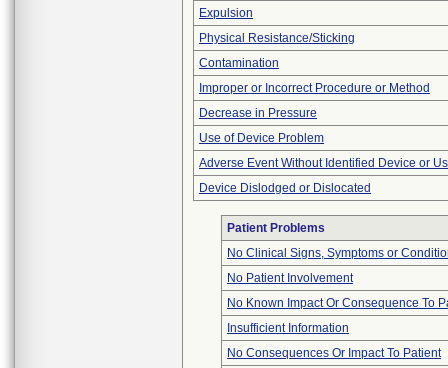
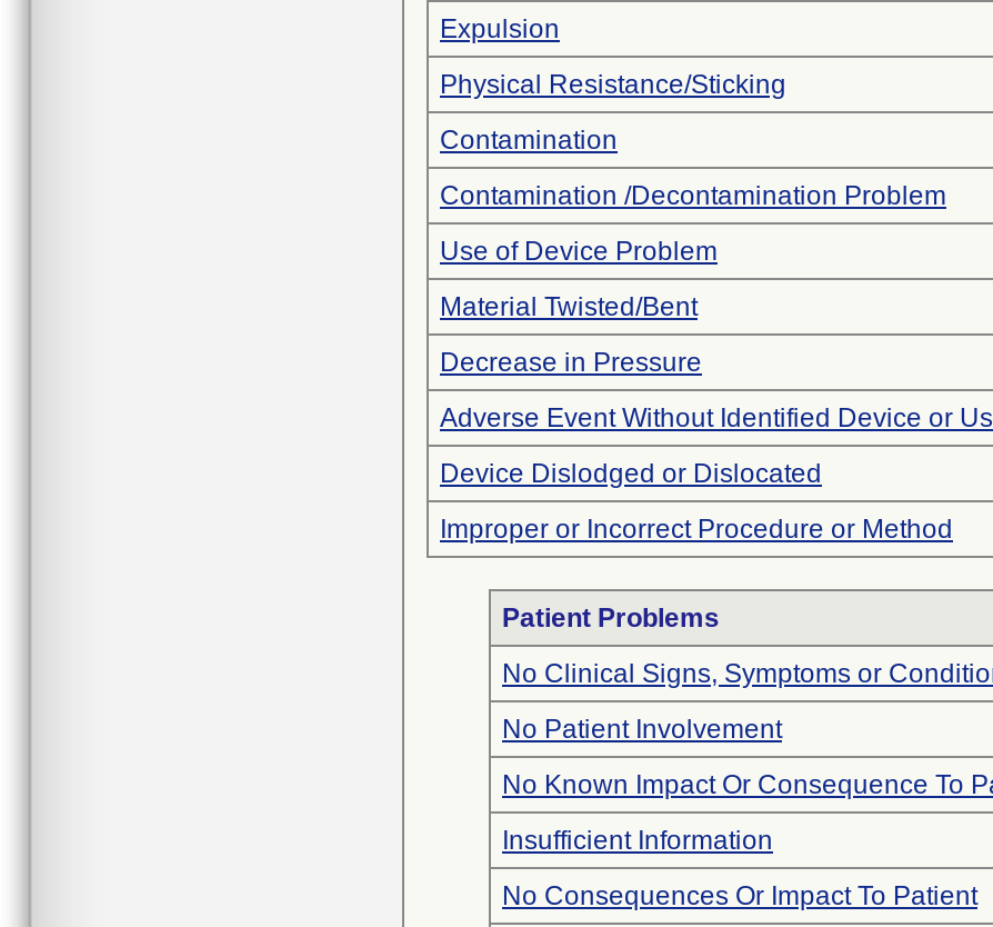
+ Contamination /Decontamination Problem
+ Material Twisted/Bent

moved down: Improper or Incorrect Procedure or Method

moved up: Use of Device Problem
